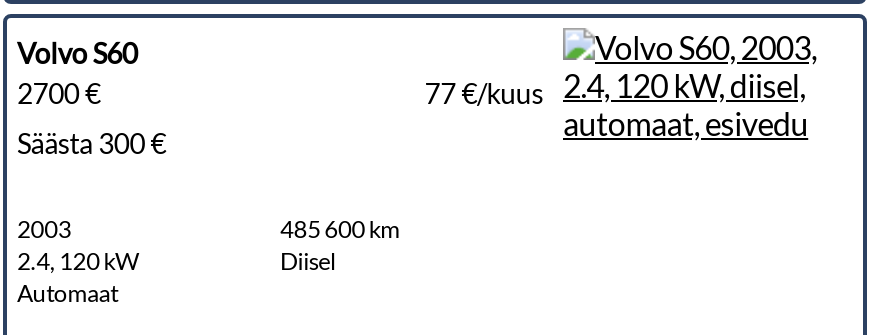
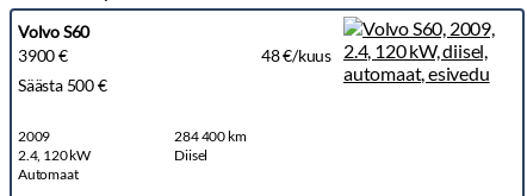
- 2700 €
+ 3900 €

- 77 €/kuus
+ 48 €/kuus

- Säästa 300 €
+ Säästa 500 €

- 2003
+ 2009

- 485 600 km
+ 284 400 km
